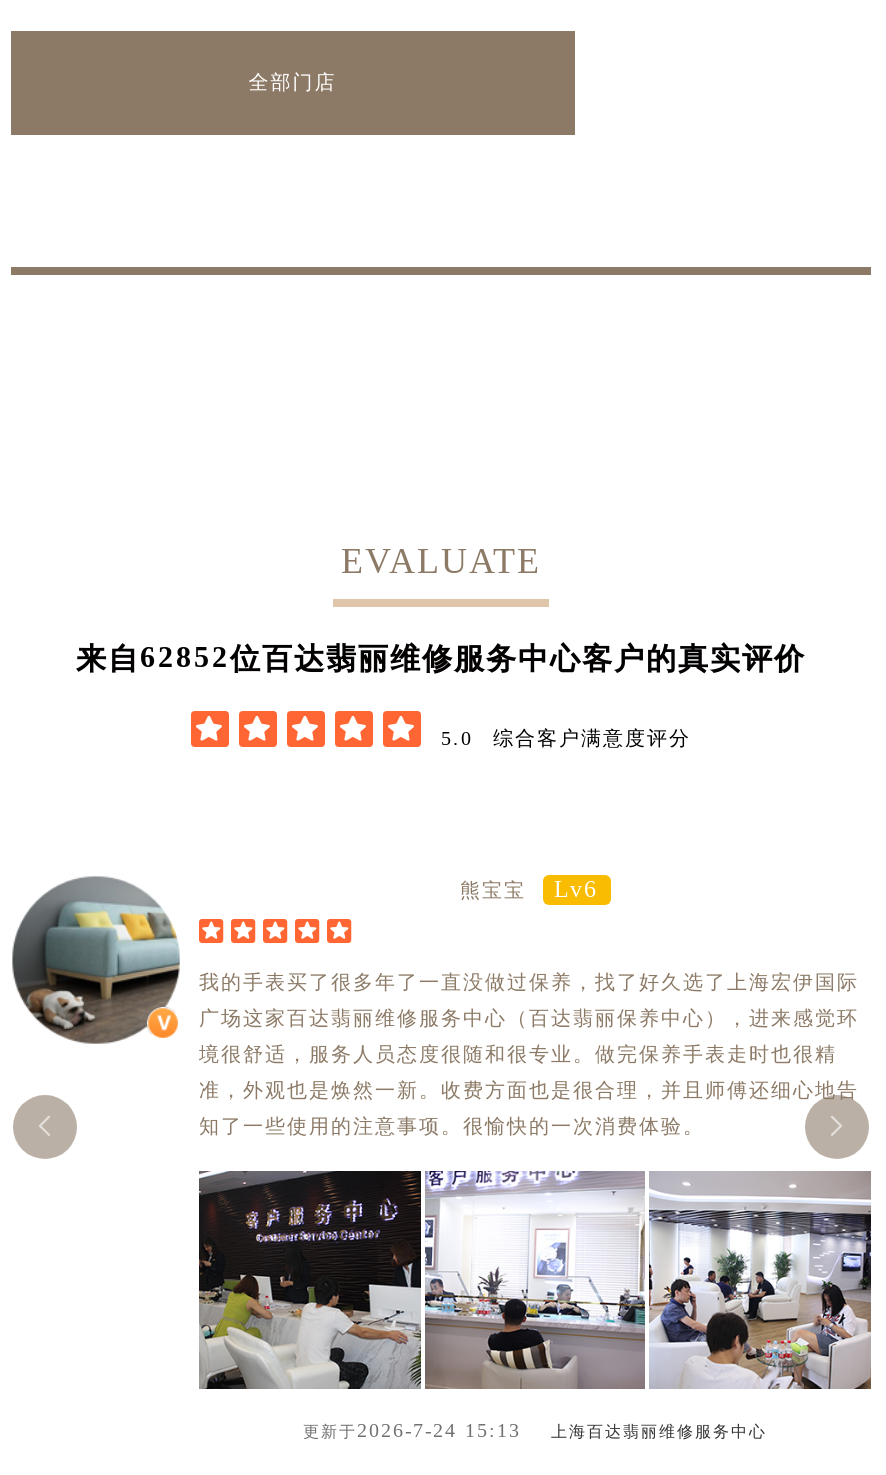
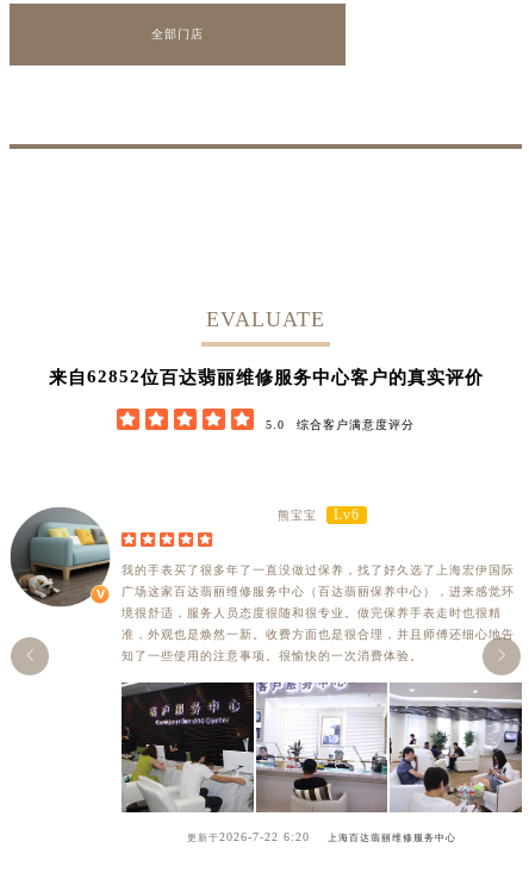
- 更新于2026-7-24 15:13
+ 更新于2026-7-22 6:20
